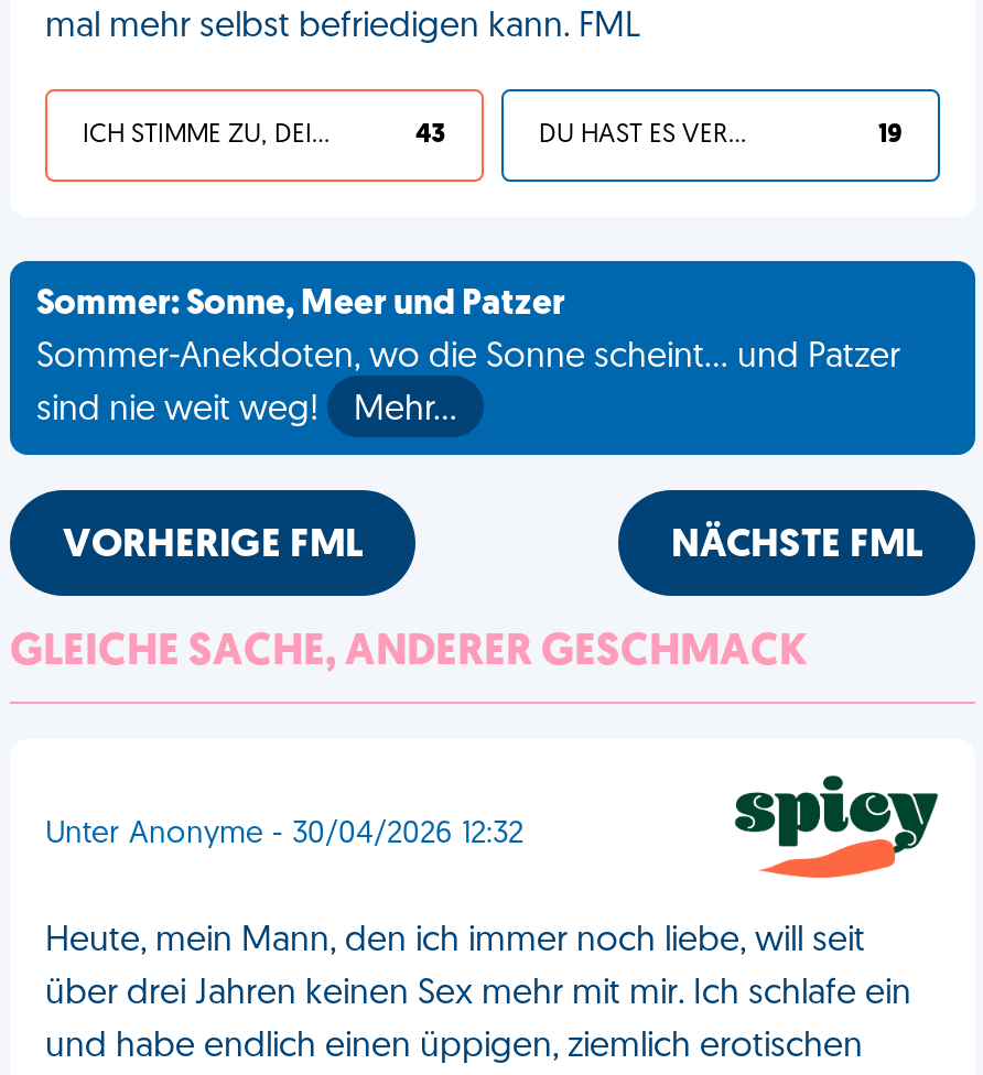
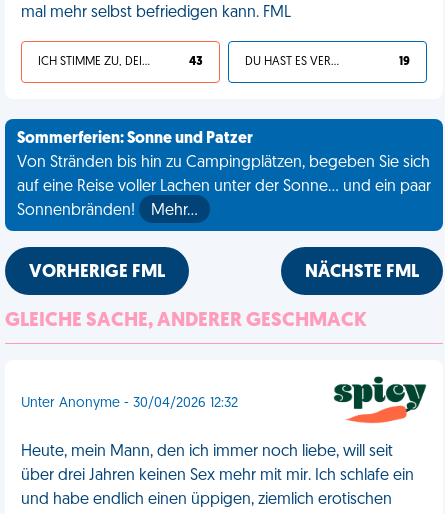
- Sommer: Sonne, Meer und Patzer
- Sommer-Anekdoten, wo die Sonne scheint... und Patzer
- sind nie weit weg!
+ Sommerferien: Sonne und Patzer
+ Von Stränden bis hin zu Campingplätzen, begeben Sie sich
+ auf eine Reise voller Lachen unter der Sonne... und ein paar
+ Sonnenbränden!
